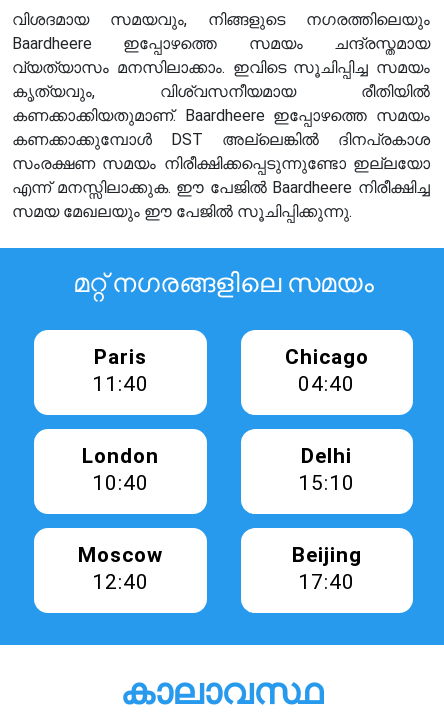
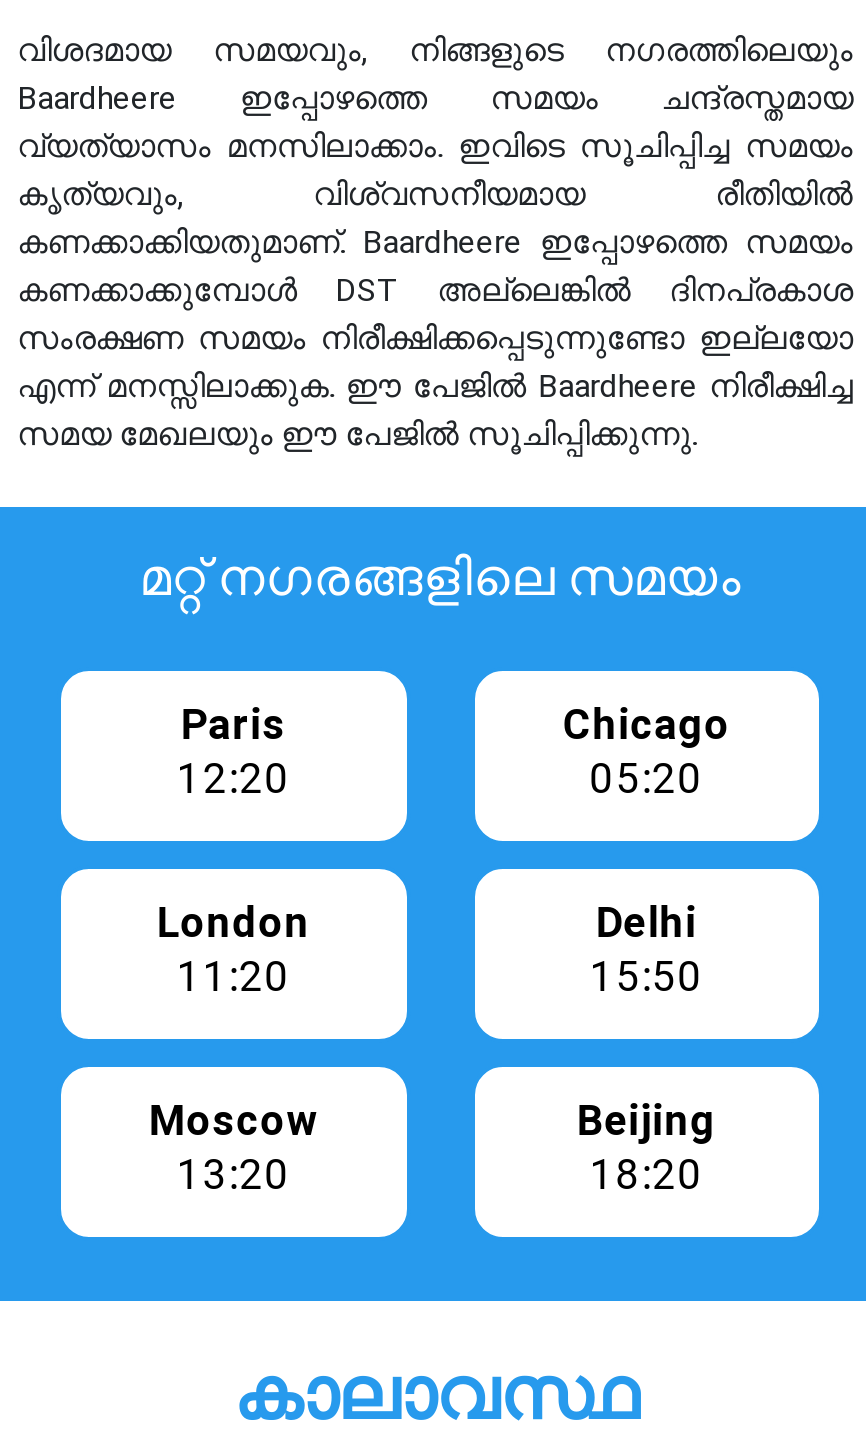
- 11:40
+ 12:20

- 04:40
+ 05:20

- 10:40
+ 11:20

- 15:10
+ 15:50

- 12:40
+ 13:20

- 17:40
+ 18:20
